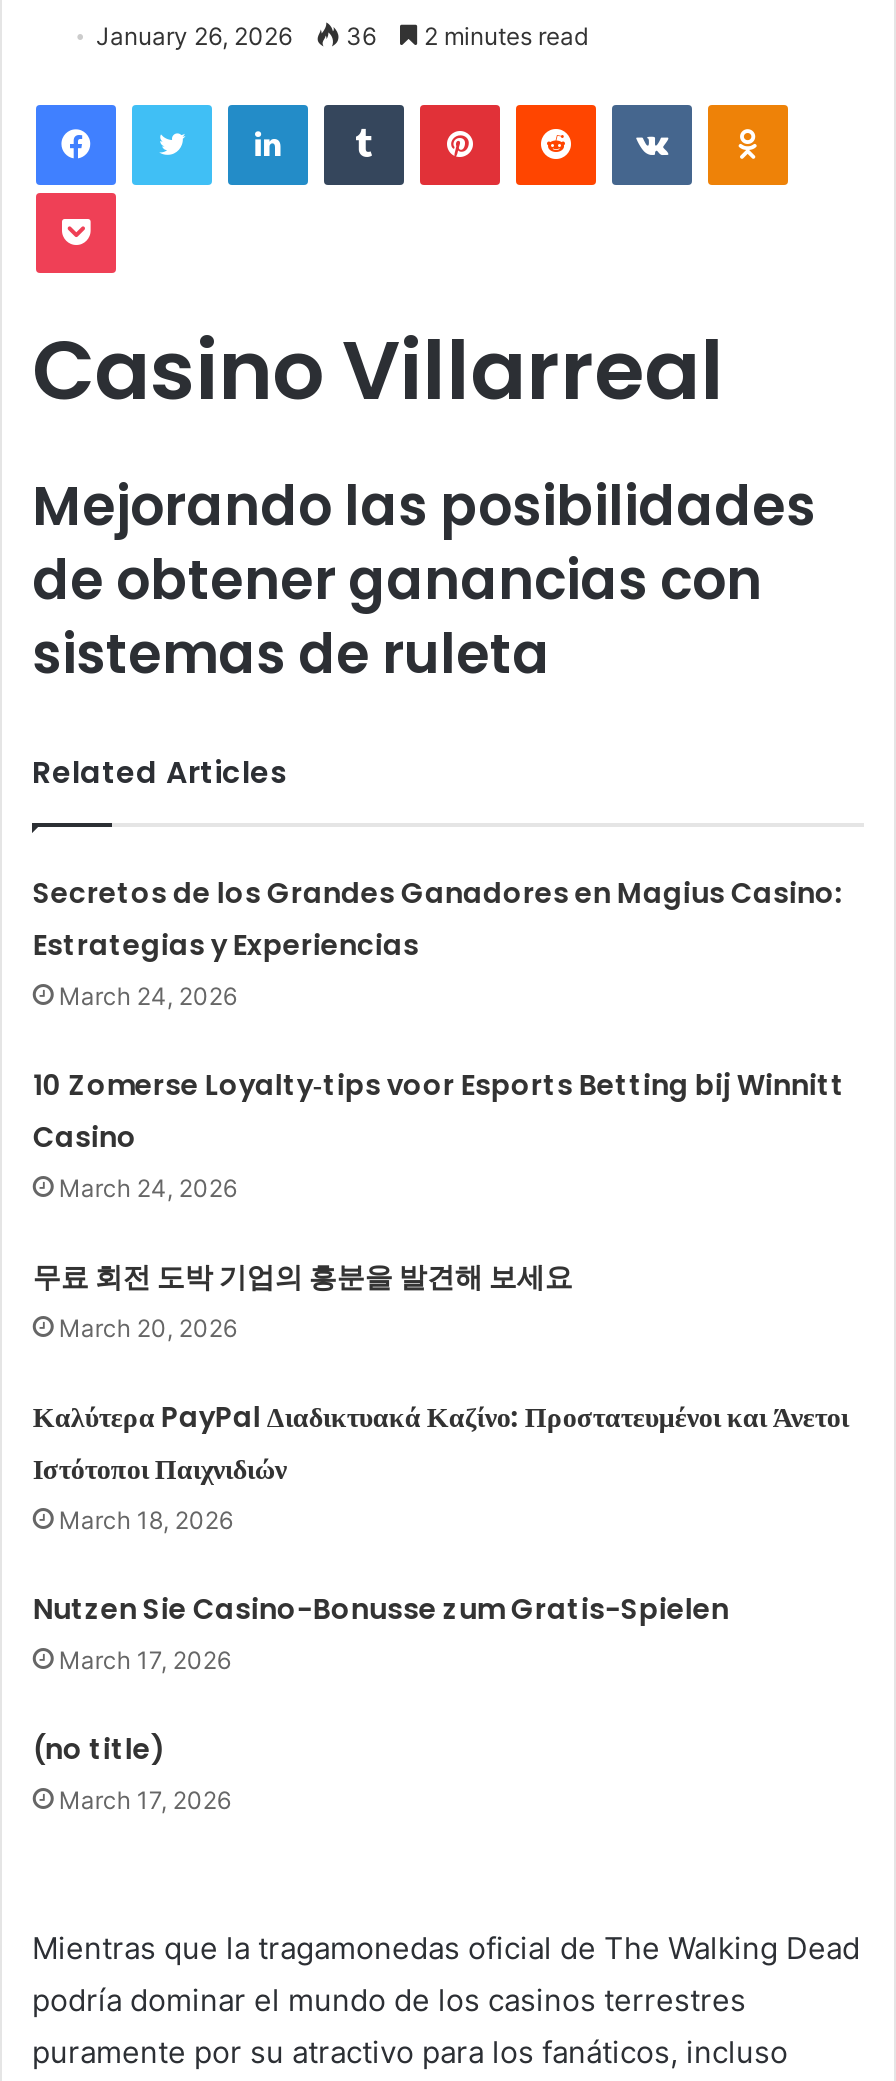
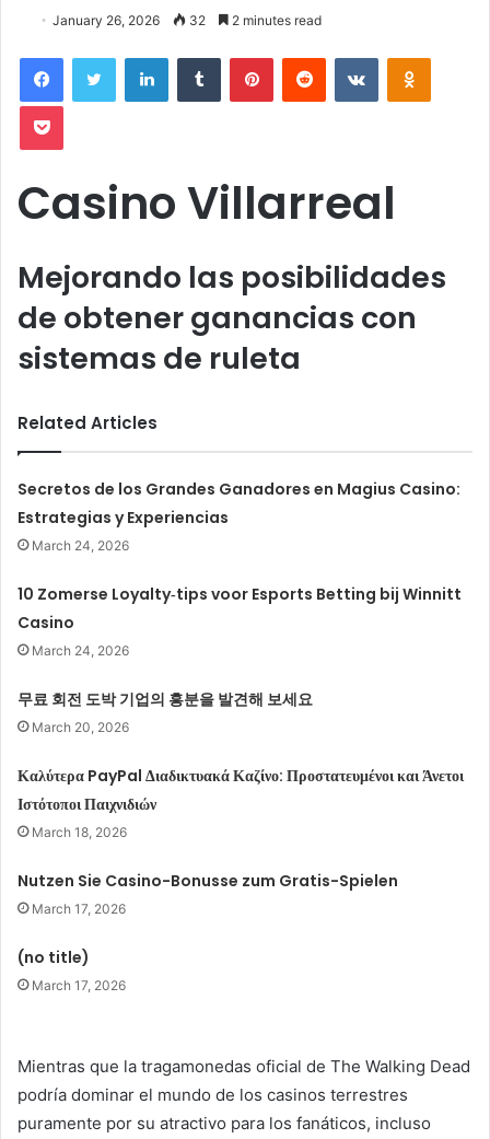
- January 26, 2026 36 2 minutes read
+ January 26, 2026 32 2 minutes read
